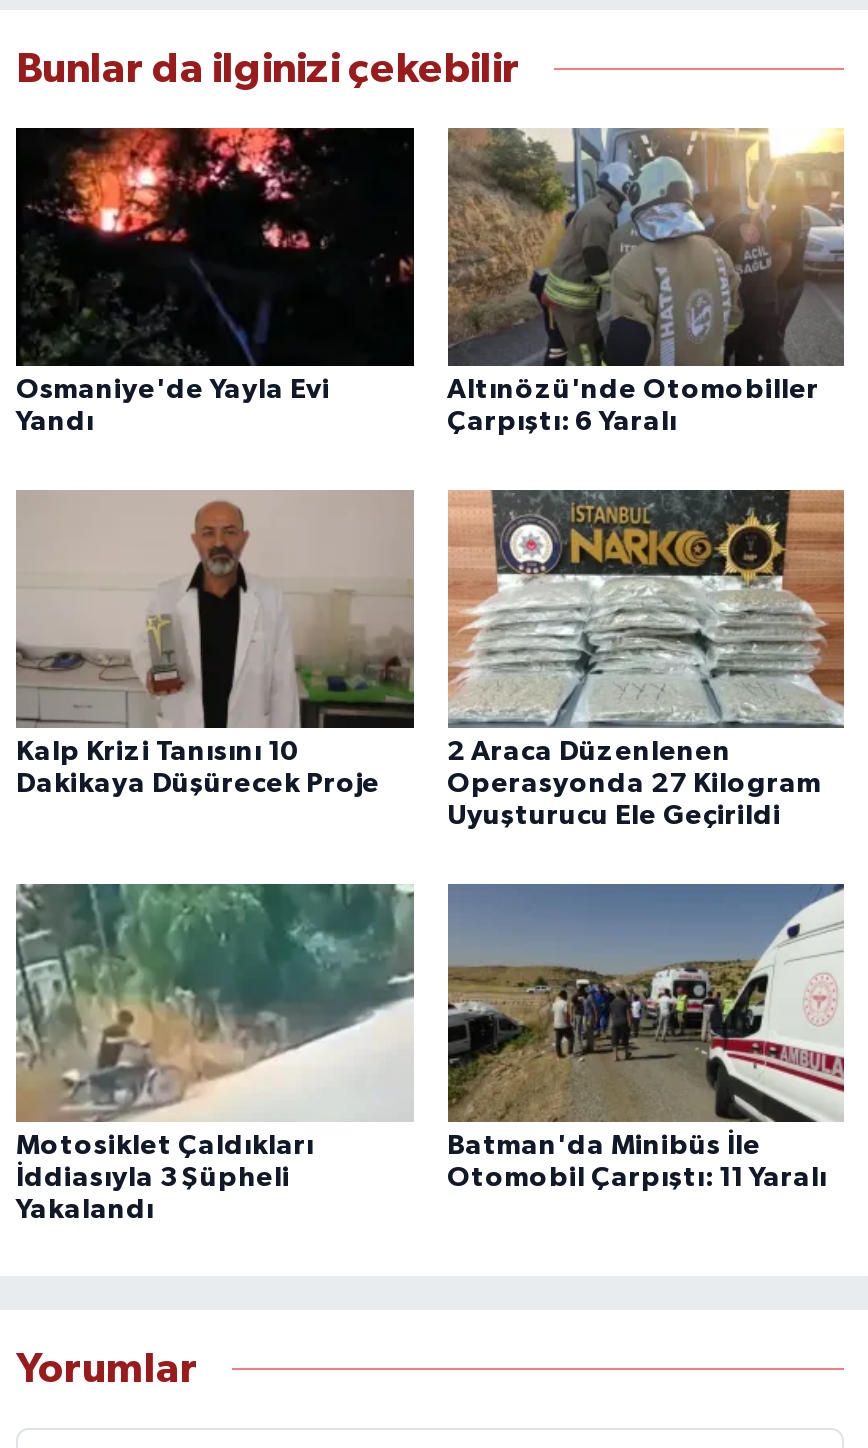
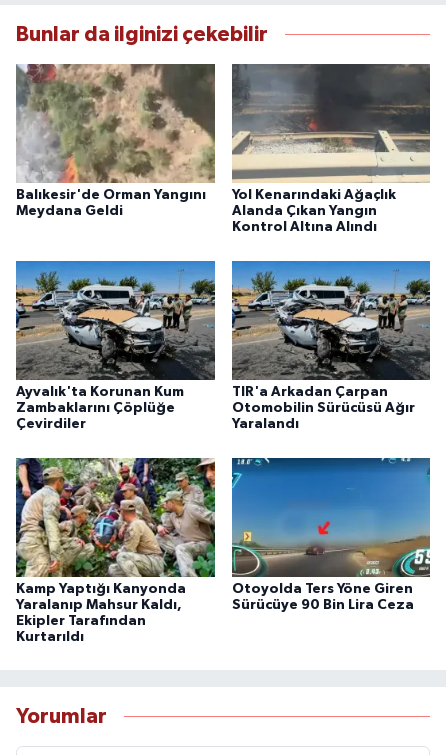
- [image]
- Osmaniye'de Yayla Evi
- Yandı
+ [image]
+ Balıkesir'de Orman Yangını
+ Meydana Geldi

- [image]
- Altınözü'nde Otomobiller
- Çarpıştı: 6 Yaralı
+ [image]
+ Yol Kenarındaki Ağaçlık
+ Alanda Çıkan Yangın
+ Kontrol Altına Alındı

- [image]
- Kalp Krizi Tanısını 10
- Dakikaya Düşürecek Proje
+ [image]
+ Ayvalık'ta Korunan Kum
+ Zambaklarını Çöplüğe
+ Çevirdiler

- [image]
- 2 Araca Düzenlenen
- Operasyonda 27 Kilogram
- Uyuşturucu Ele Geçirildi
+ [image]
+ TIR'a Arkadan Çarpan
+ Otomobilin Sürücüsü Ağır
+ Yaralandı

- [image]
- Motosiklet Çaldıkları
- İddiasıyla 3 Şüpheli
- Yakalandı
+ [image]
+ Kamp Yaptığı Kanyonda
+ Yaralanıp Mahsur Kaldı,
+ Ekipler Tarafından
+ Kurtarıldı

- [image]
- Batman'da Minibüs İle
- Otomobil Çarpıştı: 11 Yaralı
+ [image]
+ Otoyolda Ters Yöne Giren
+ Sürücüye 90 Bin Lira Ceza
